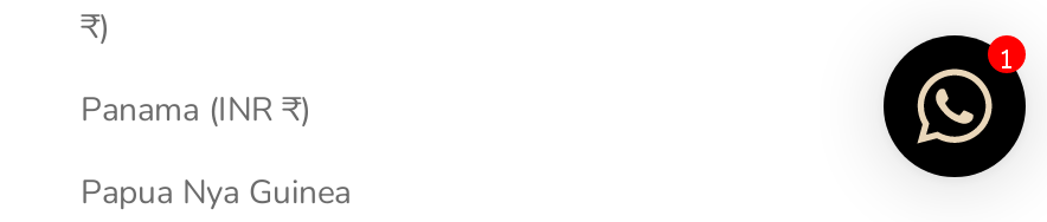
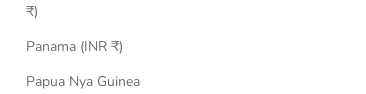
- [image]
